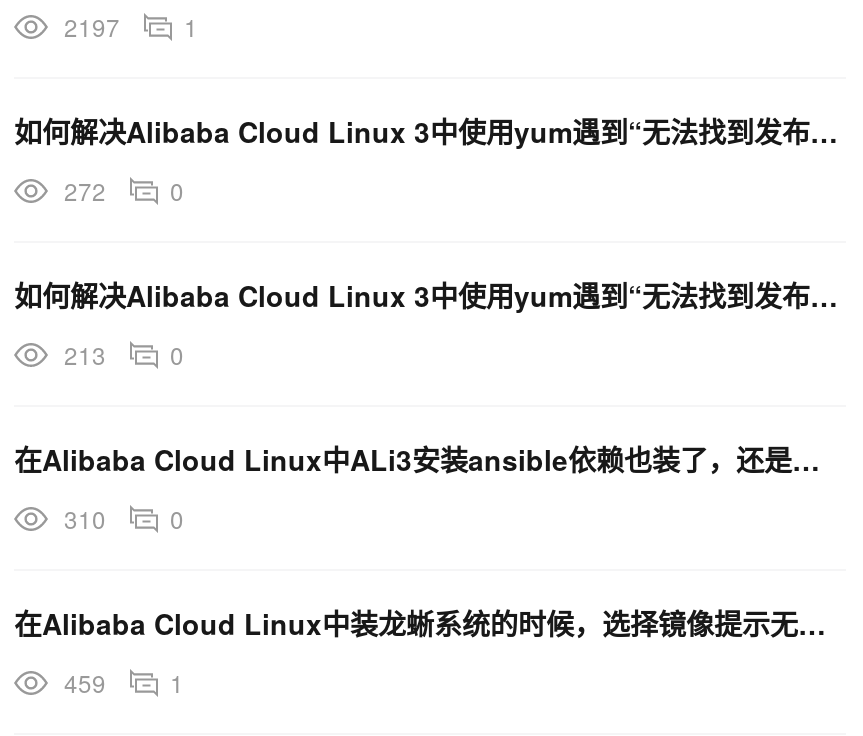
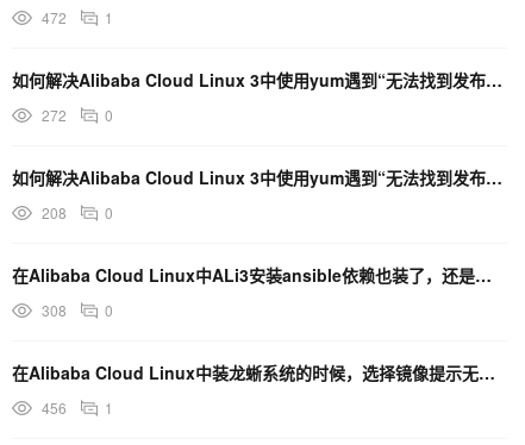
- 2197 1
+ 472 1

- 213 0
+ 208 0

- 310 0
+ 308 0

- 459 1
+ 456 1
